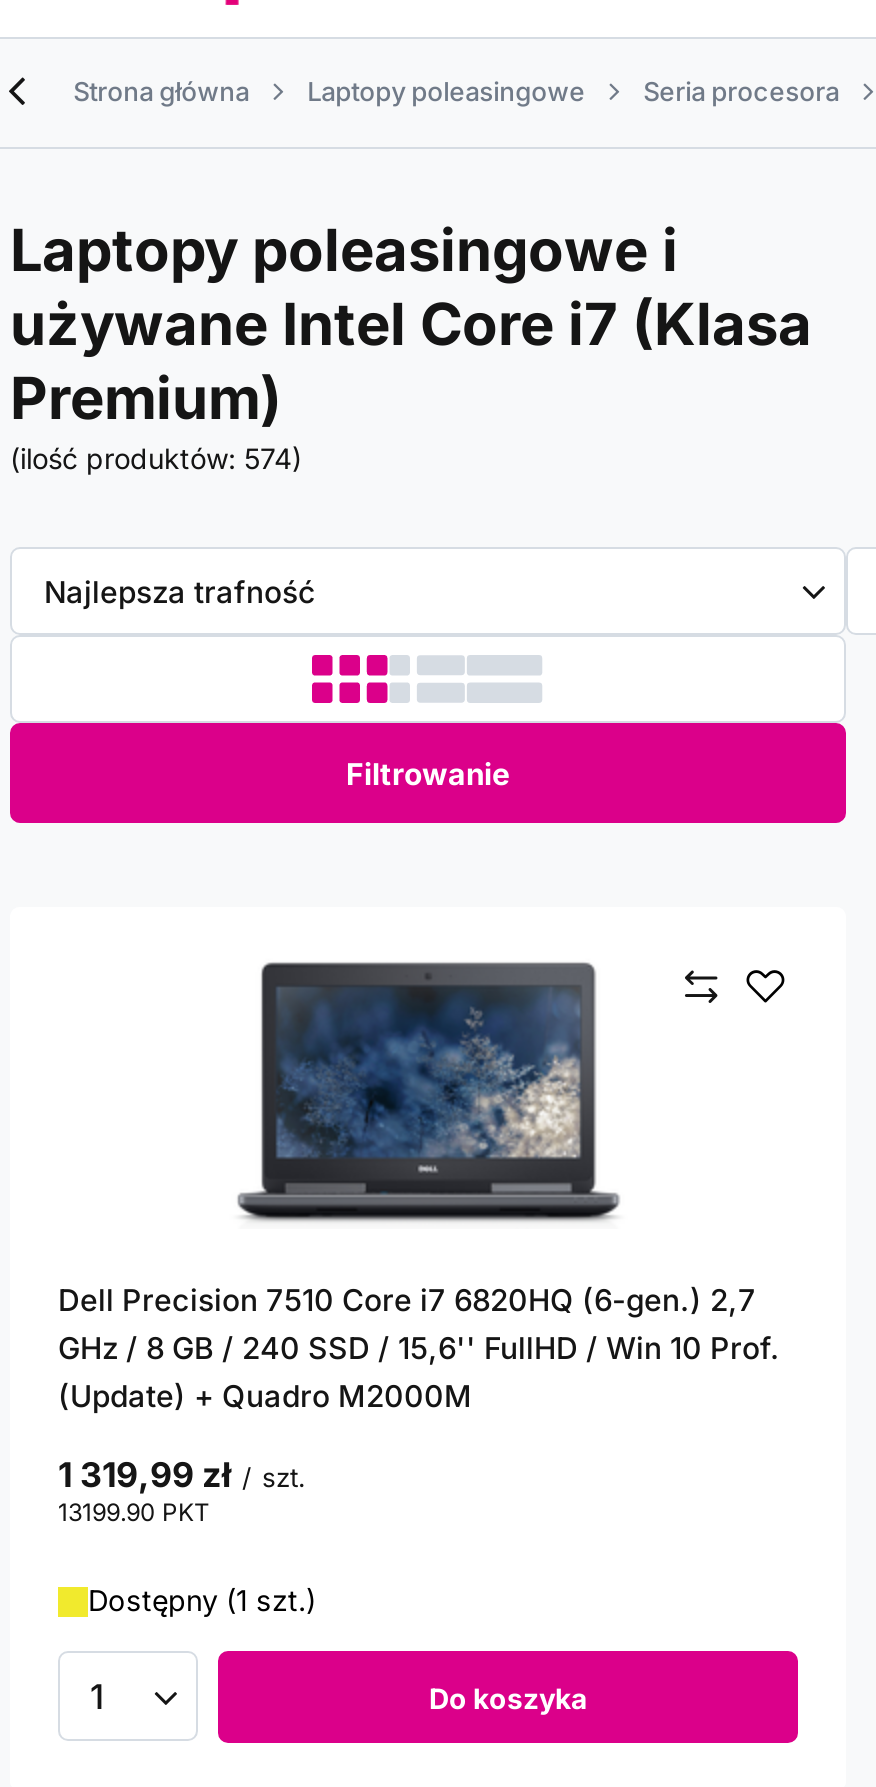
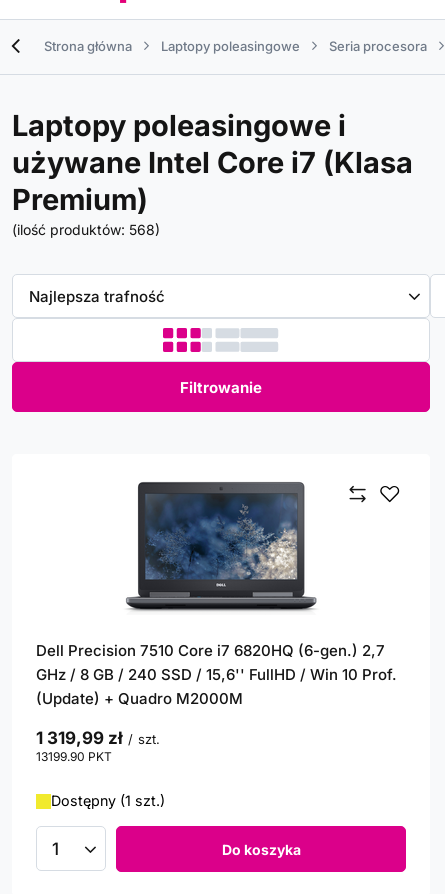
- (ilość produktów: 574)
+ (ilość produktów: 568)
